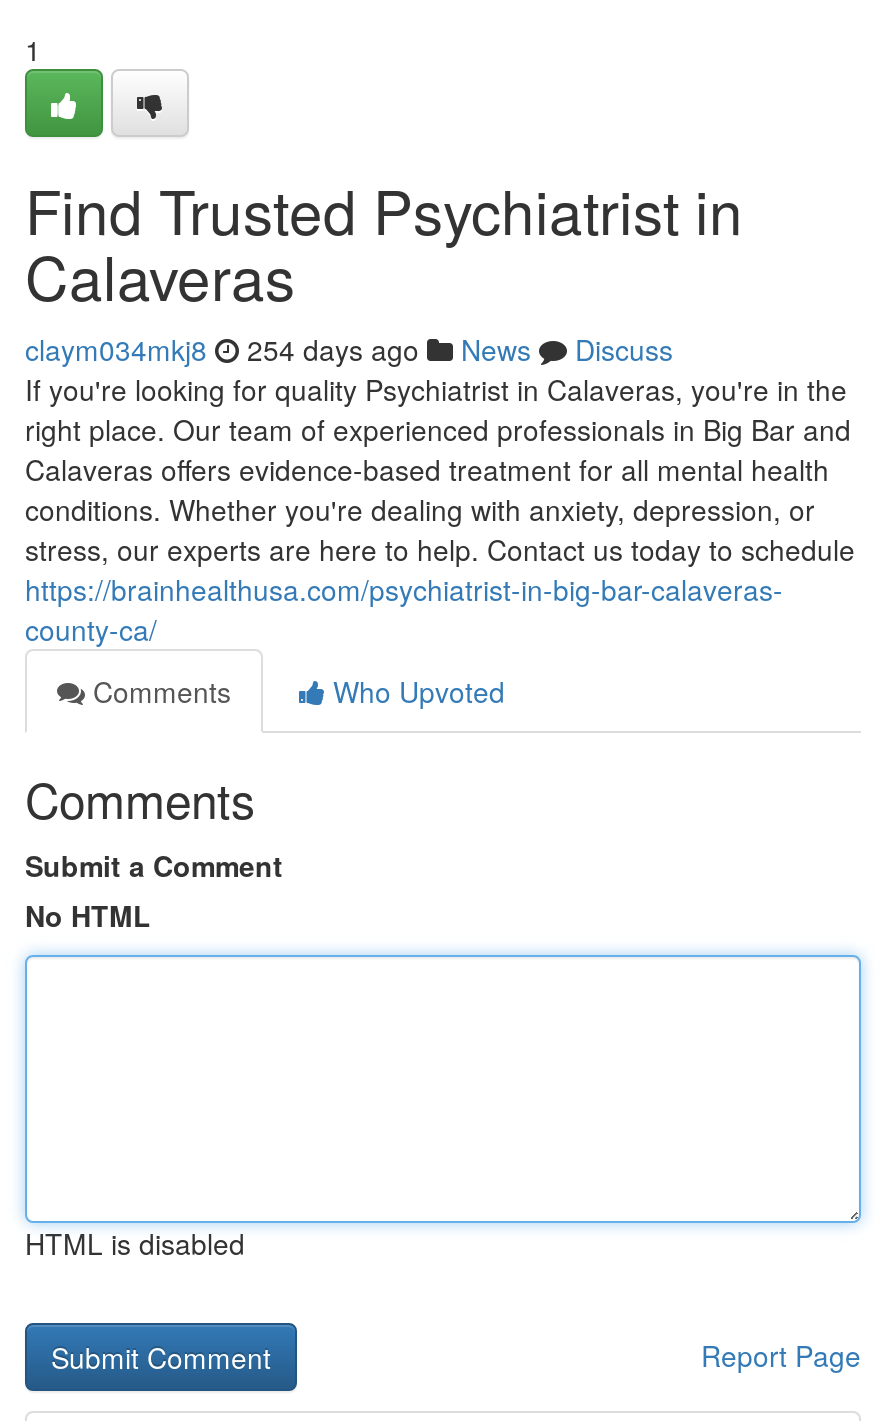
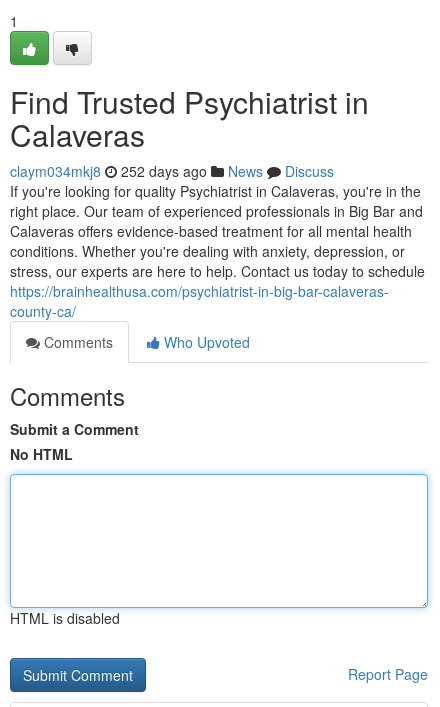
- claym034mkj8 254 days ago News Discuss
+ claym034mkj8 252 days ago News Discuss
